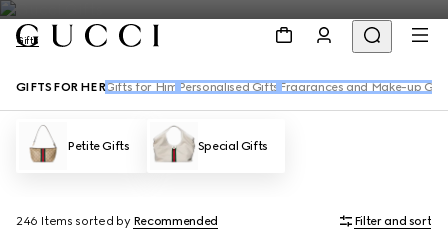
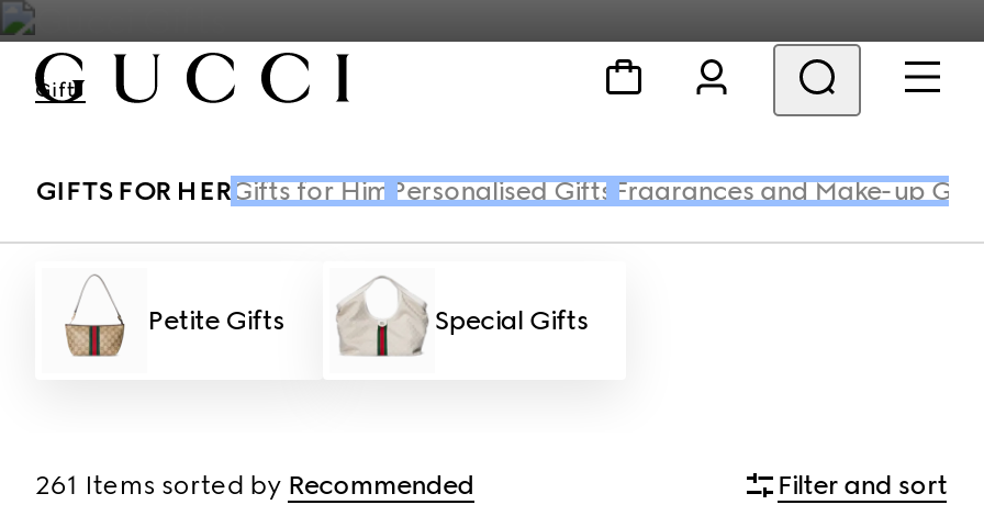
- 246 Items sorted by Recommended
+ 261 Items sorted by Recommended
